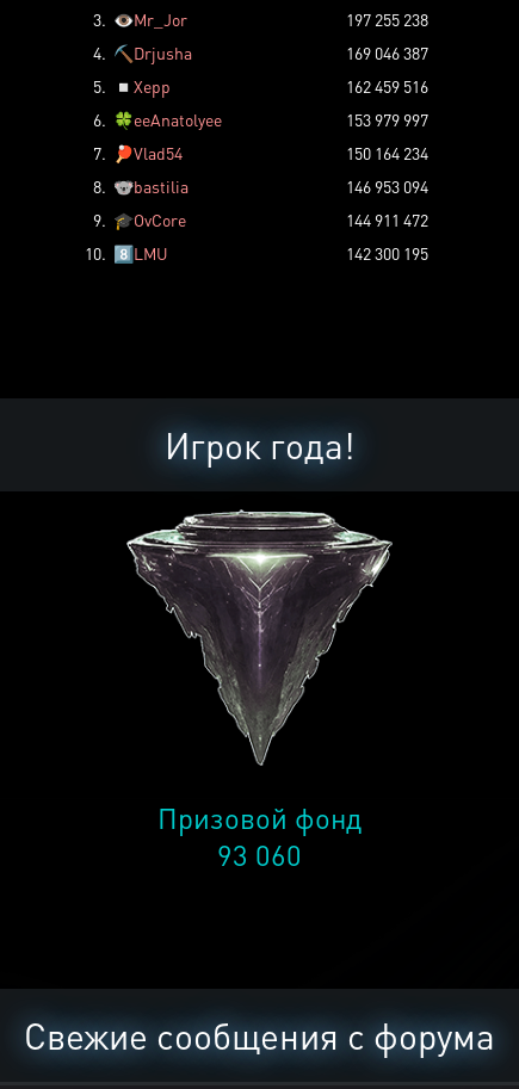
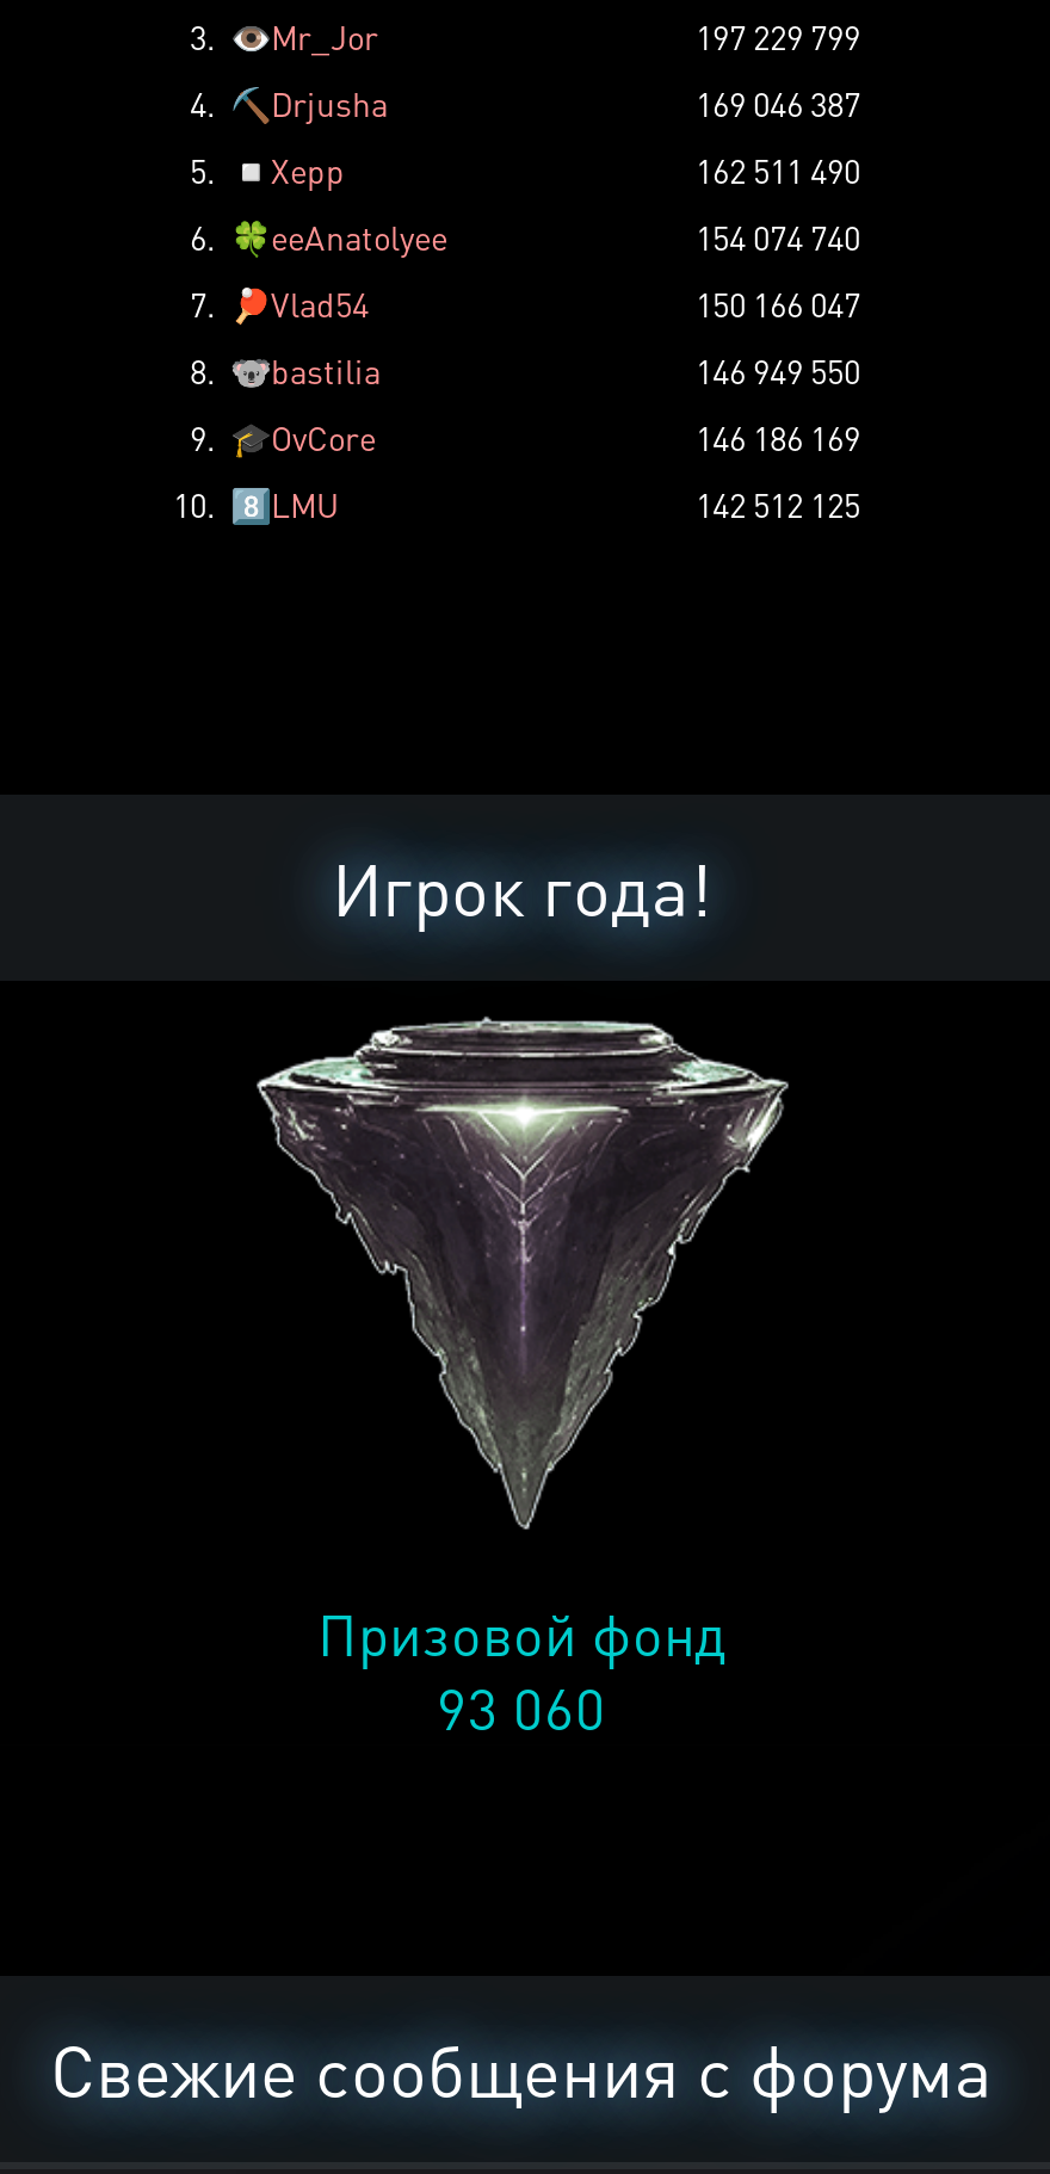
- 197 255 238
+ 197 229 799

- 162 459 516
+ 162 511 490

- 153 979 997
+ 154 074 740

- 150 164 234
+ 150 166 047

- 146 953 094
+ 146 949 550

- 144 911 472
+ 146 186 169

- 142 300 195
+ 142 512 125
